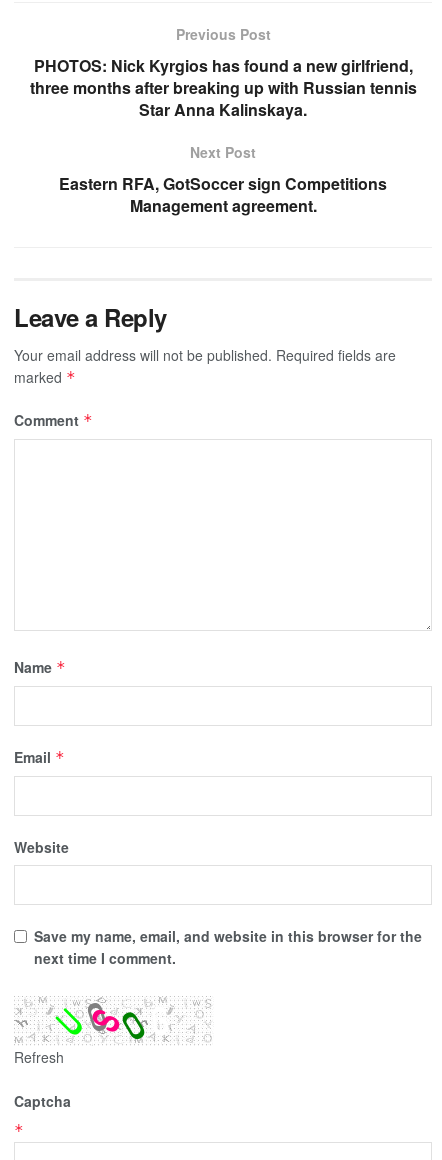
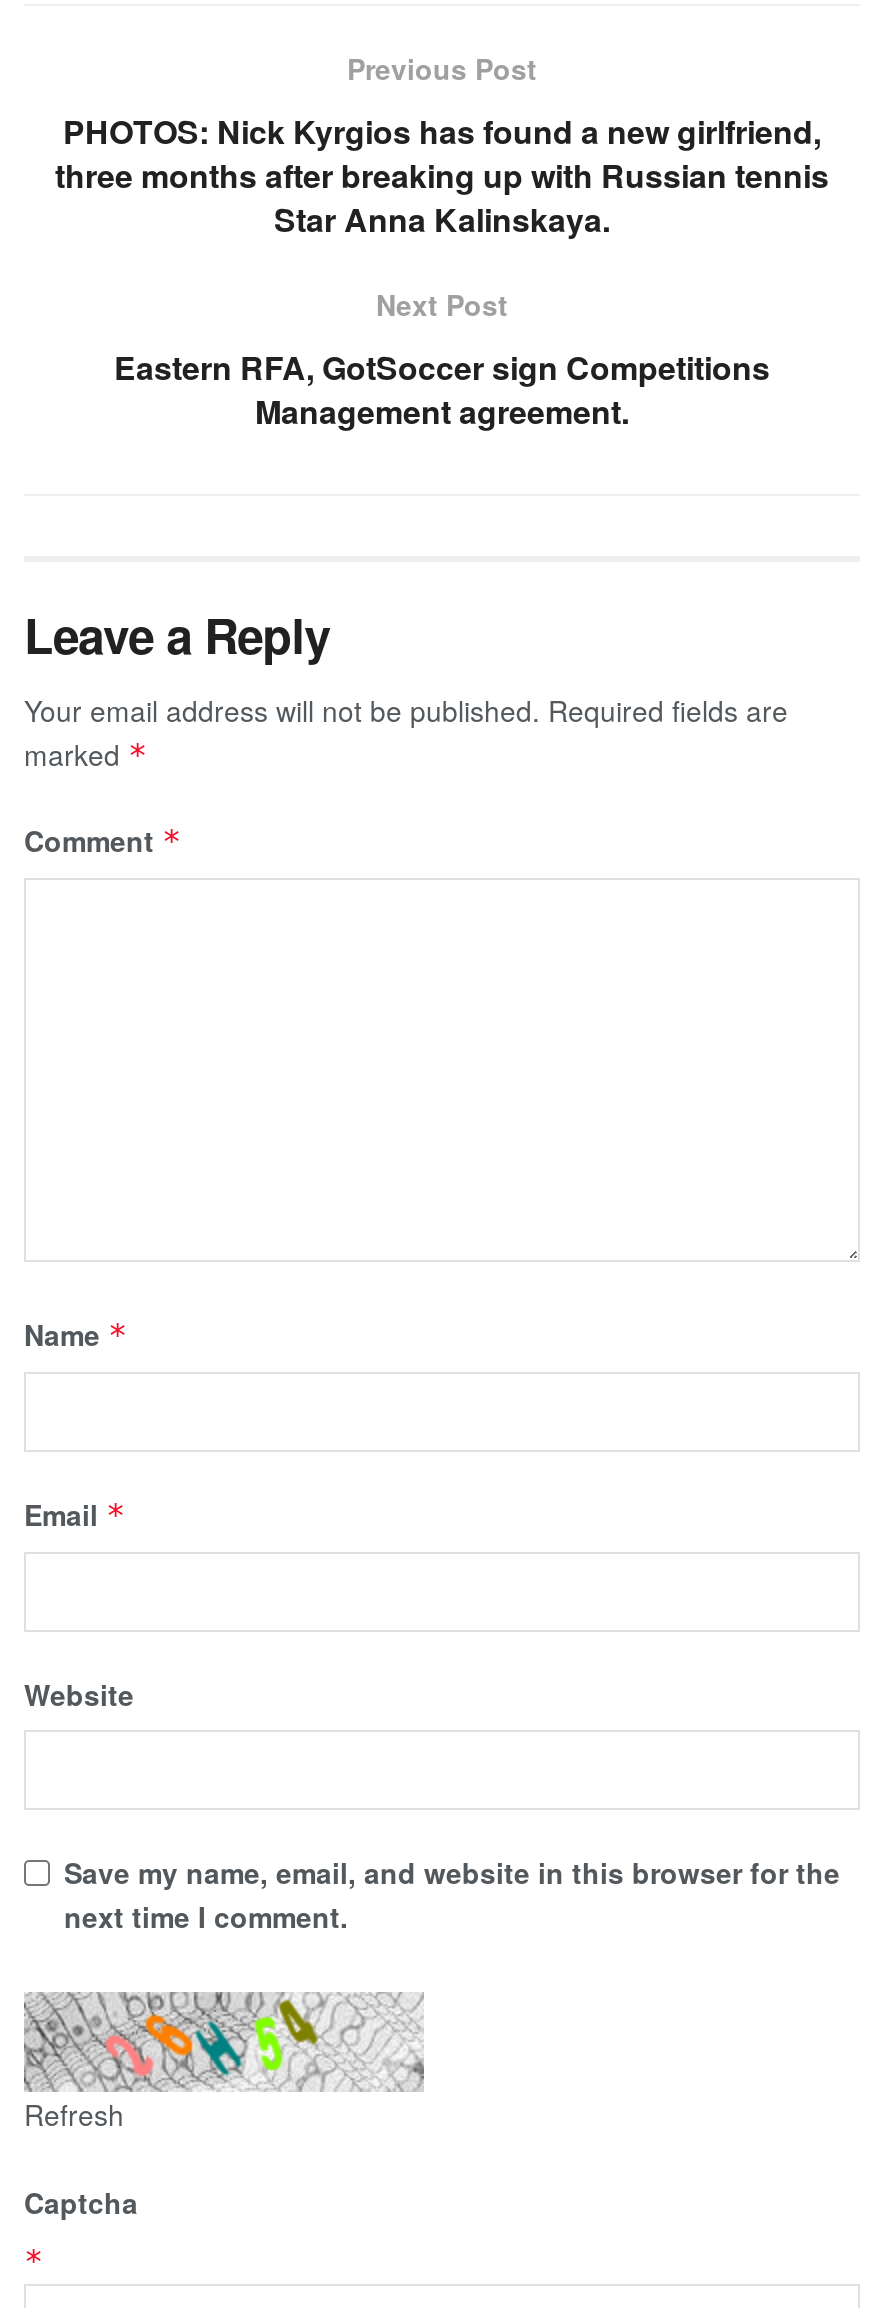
- [image]
+ [image]
